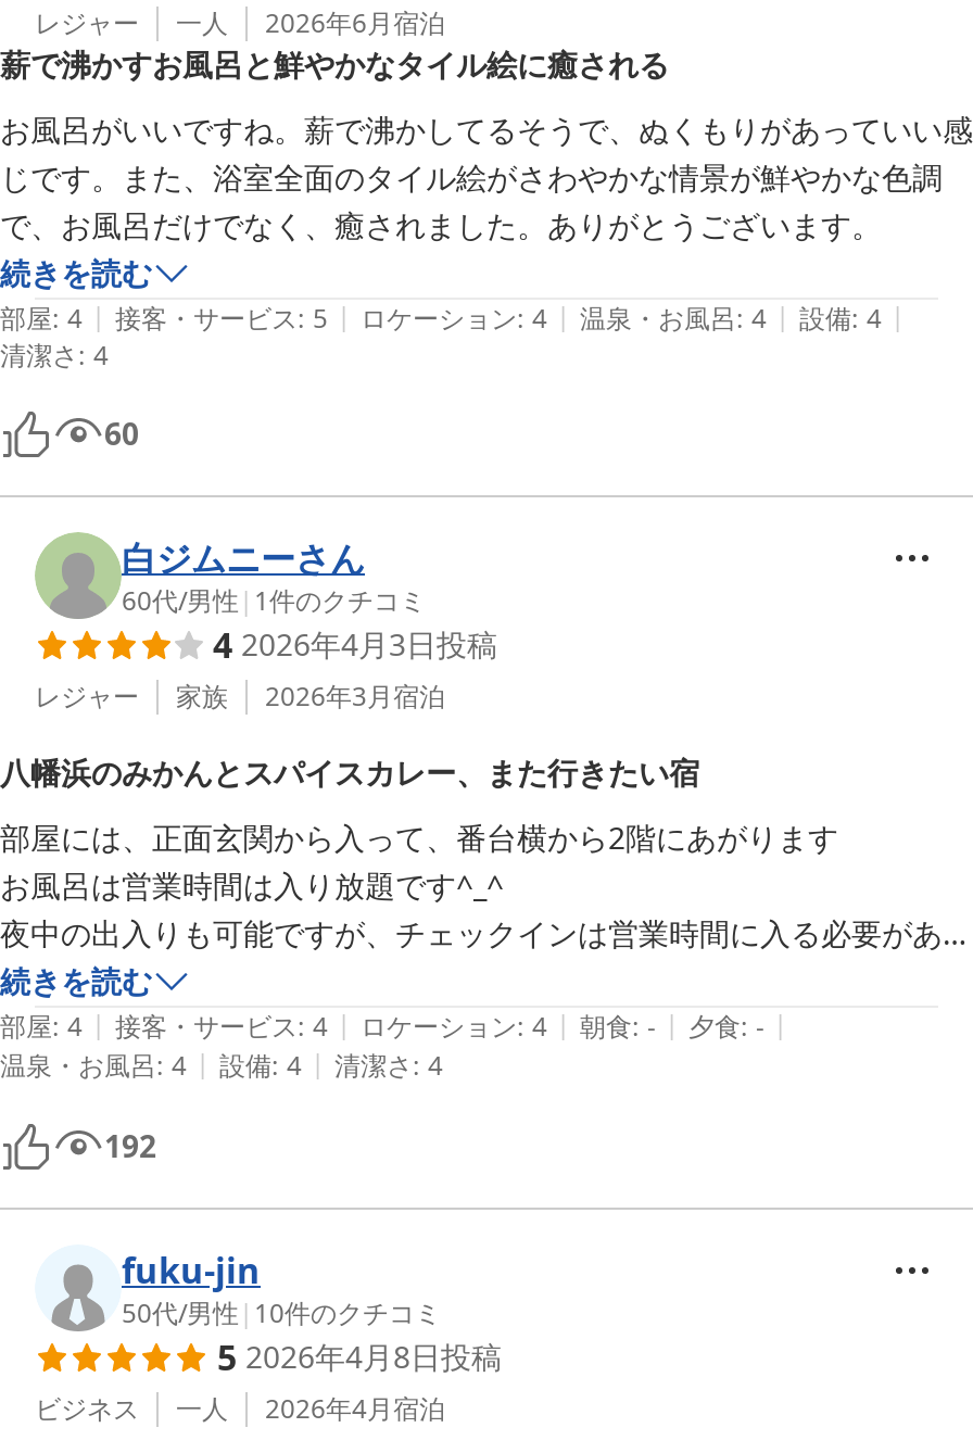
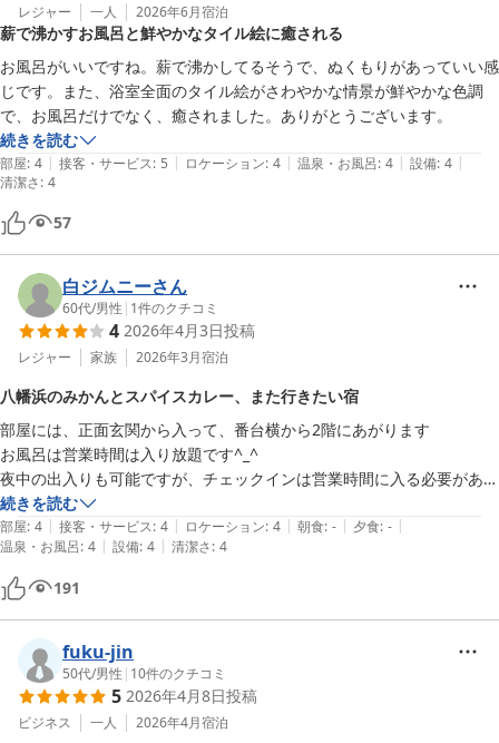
- 60
+ 57

- 192
+ 191
